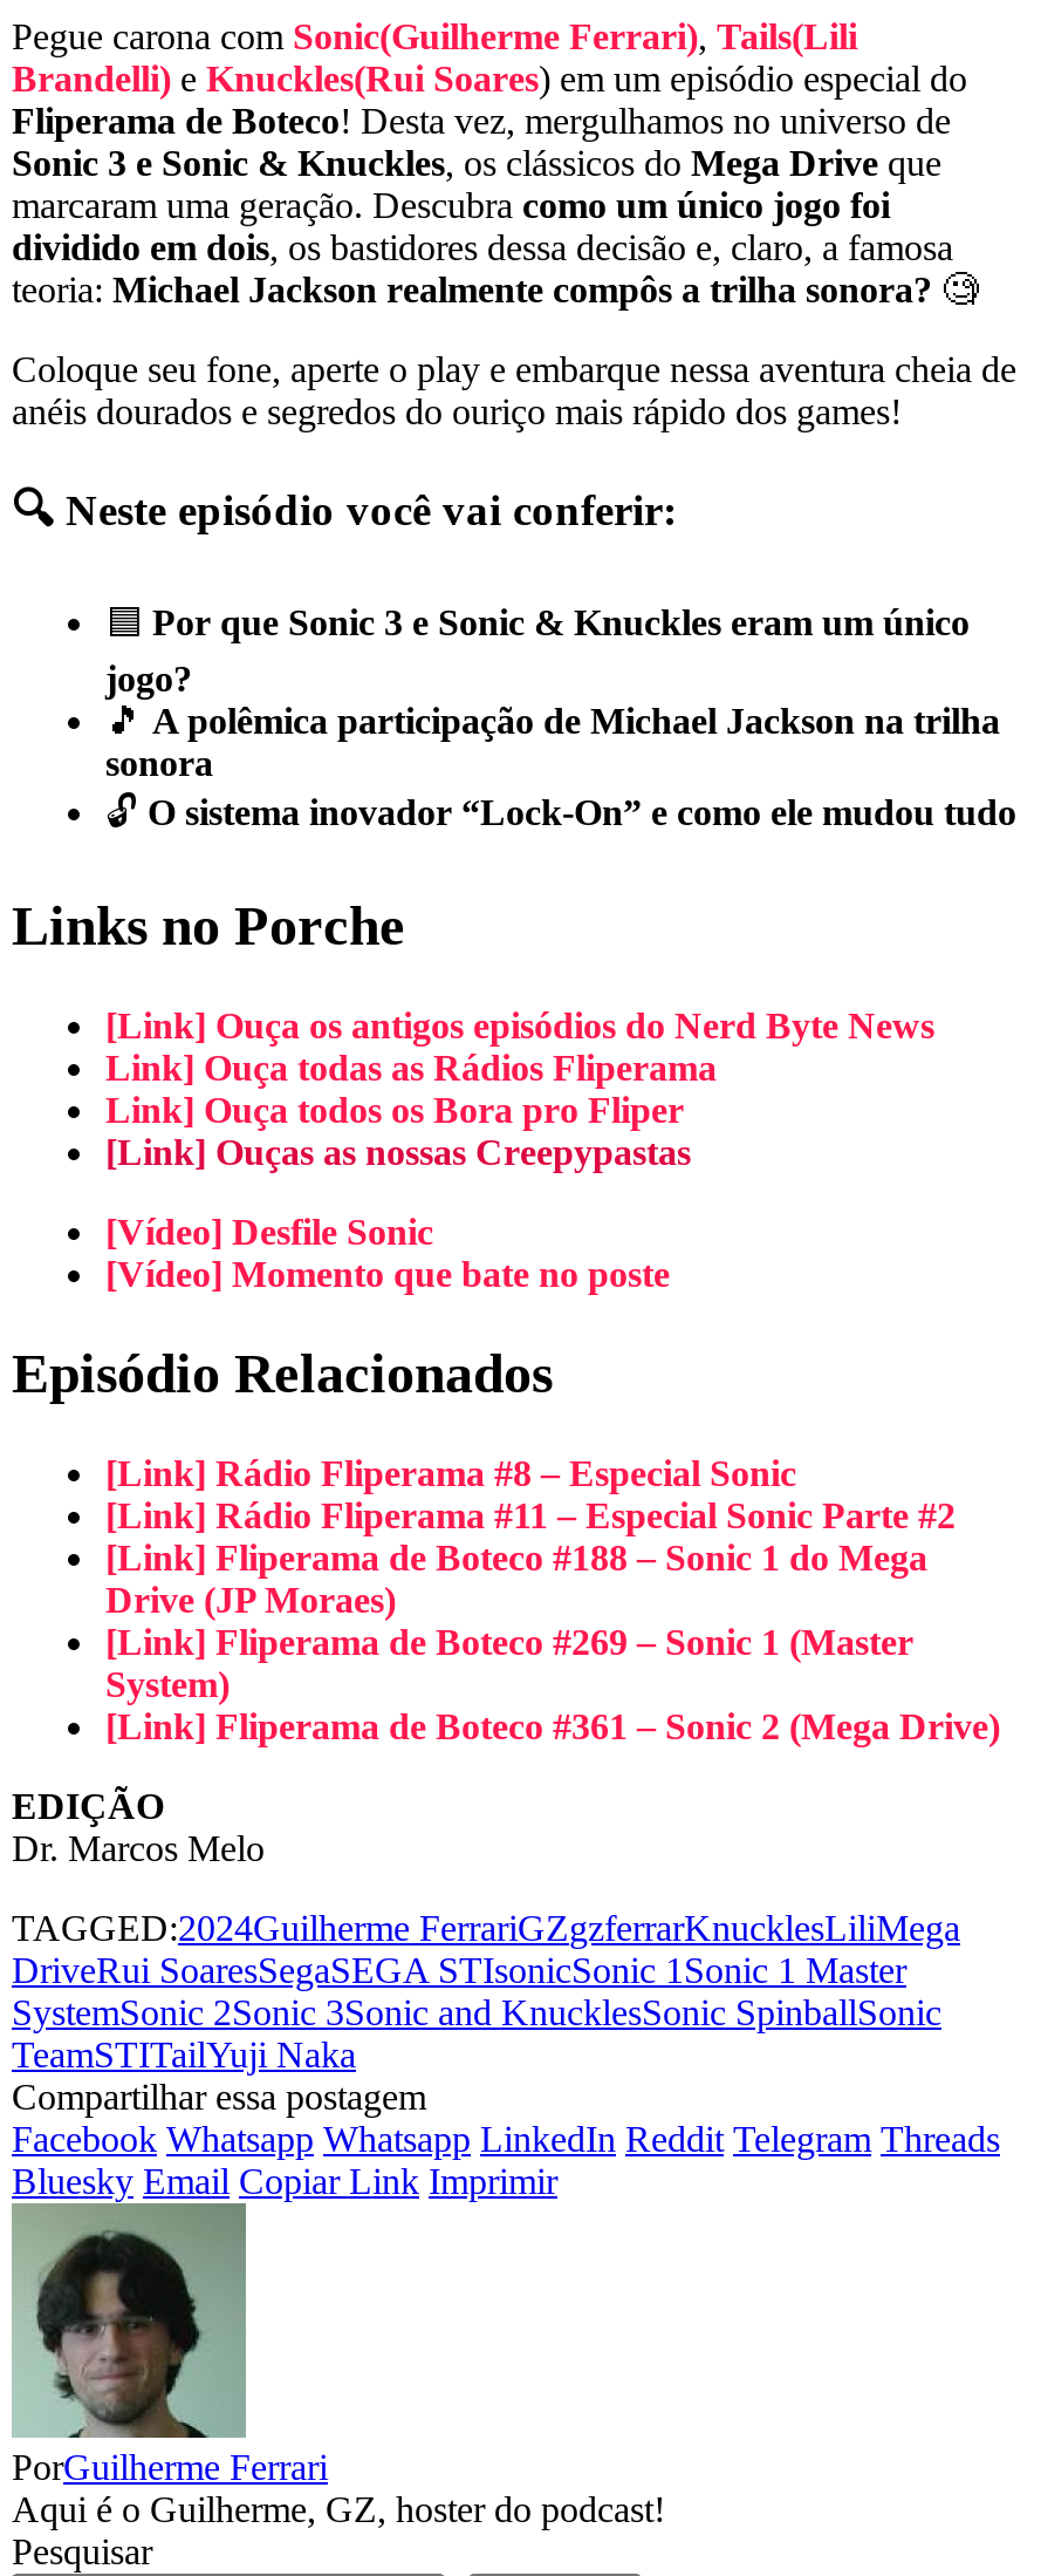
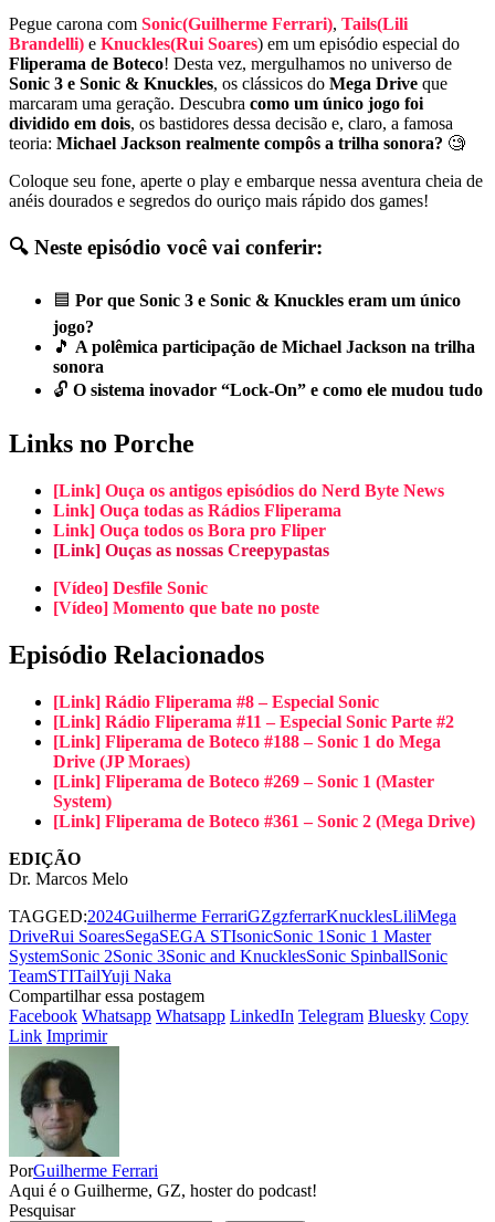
- Facebook Whatsapp Whatsapp LinkedIn Reddit Telegram Threads
- Bluesky Email Copiar Link Imprimir
+ Facebook Whatsapp Whatsapp LinkedIn Telegram Bluesky Copy
+ Link Imprimir
